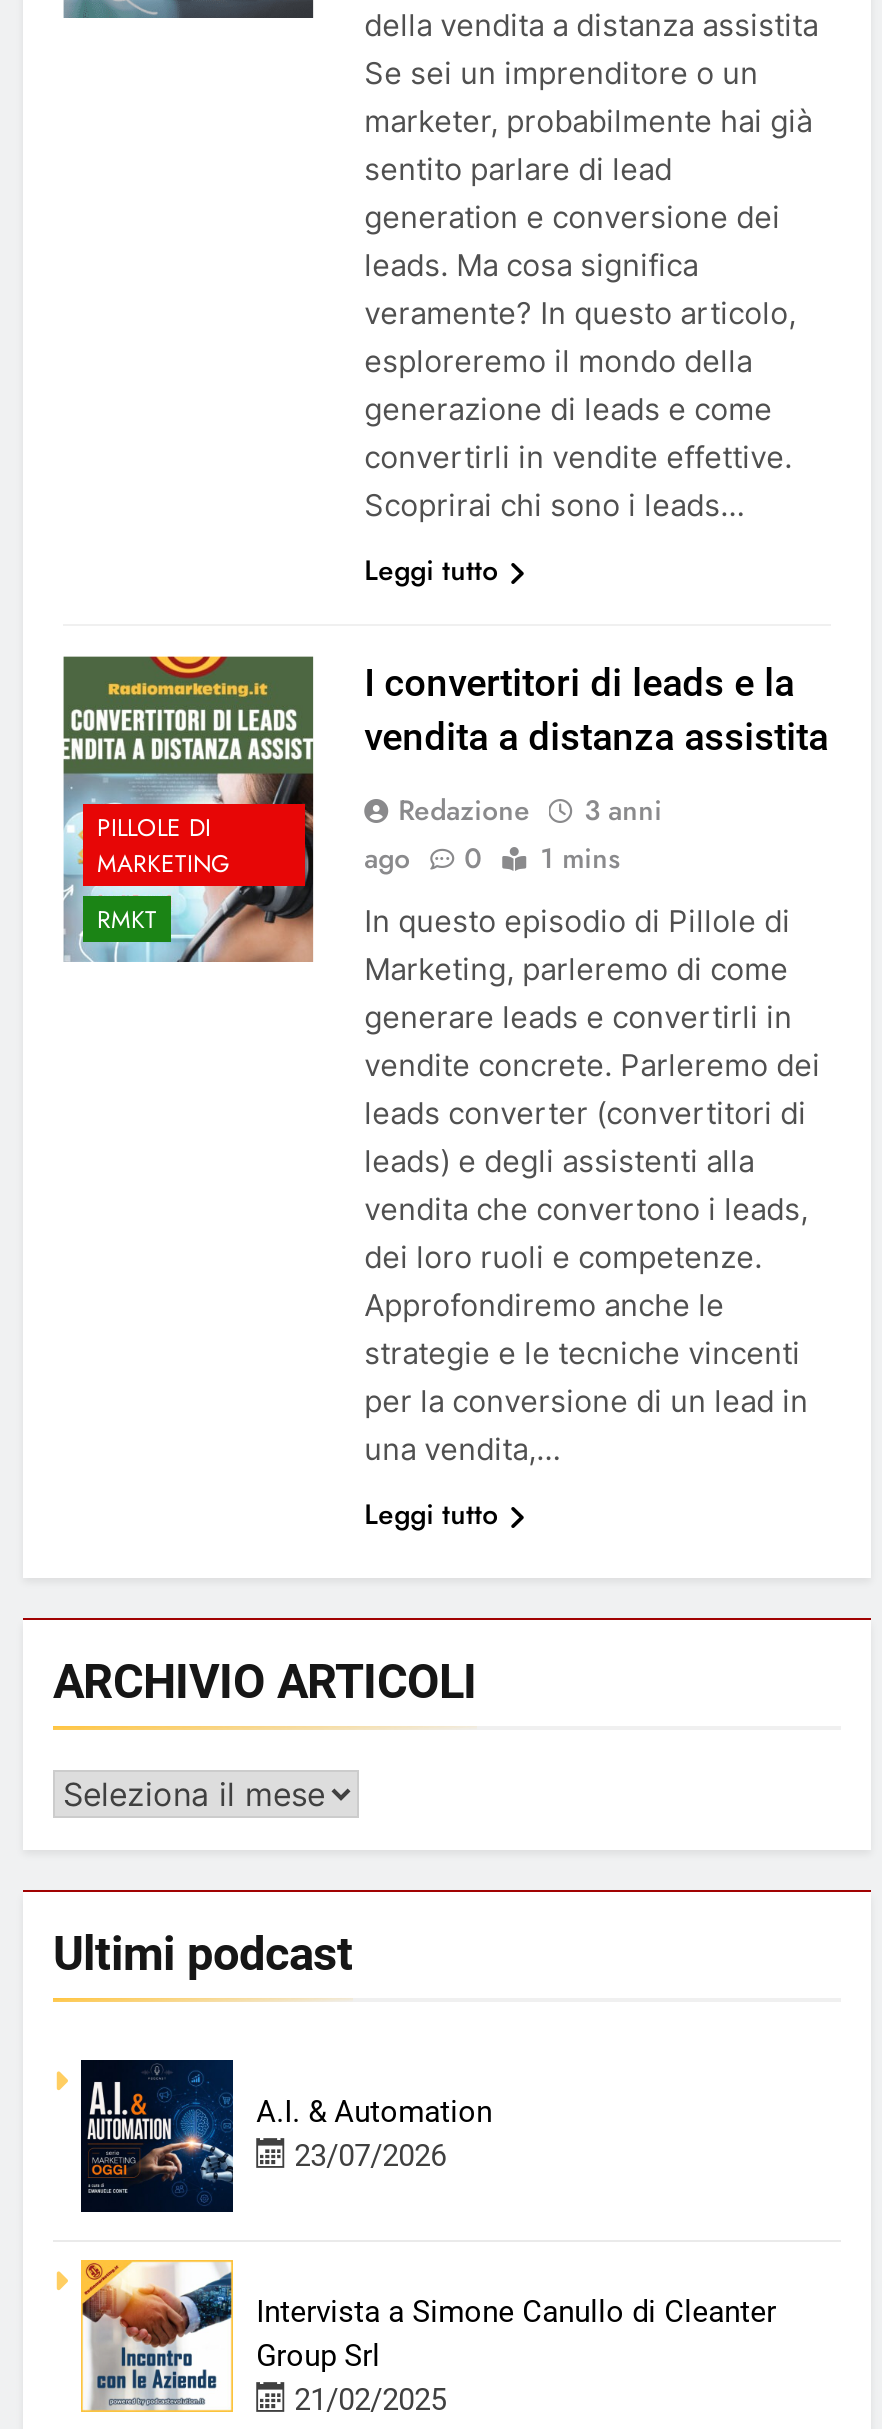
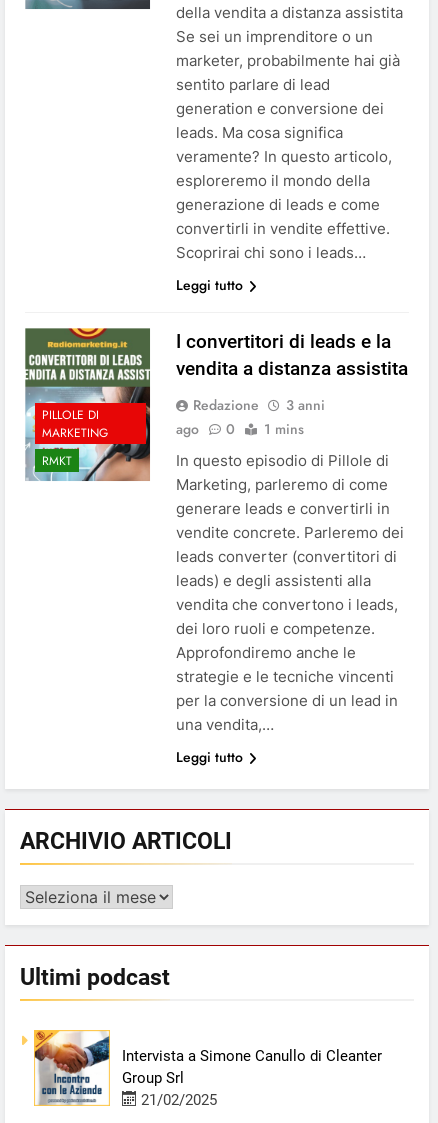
- [image]
- A.I. & Automation
- 23/07/2026
